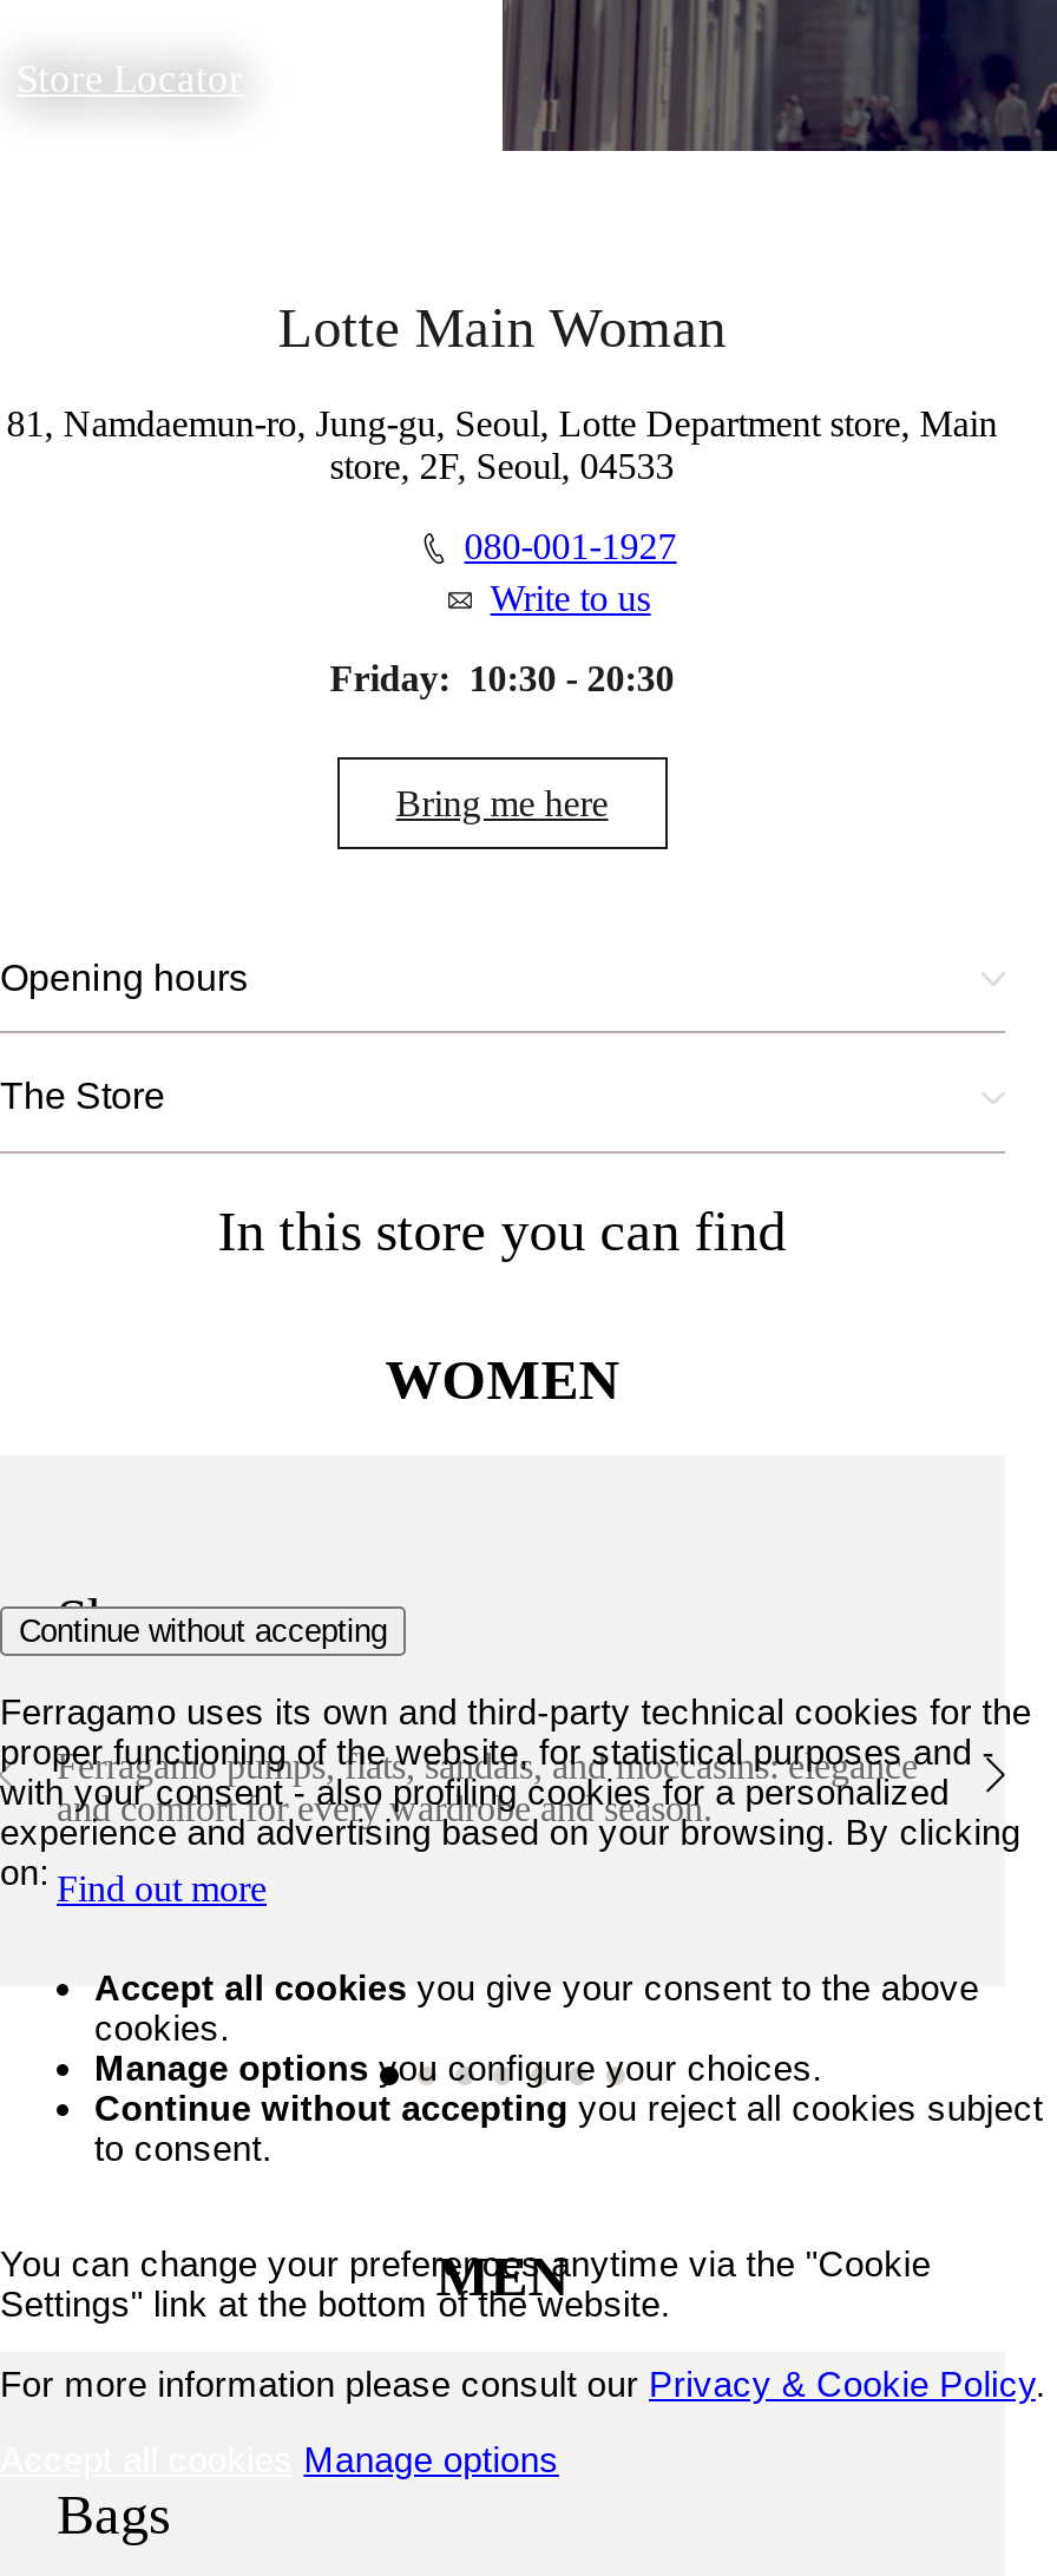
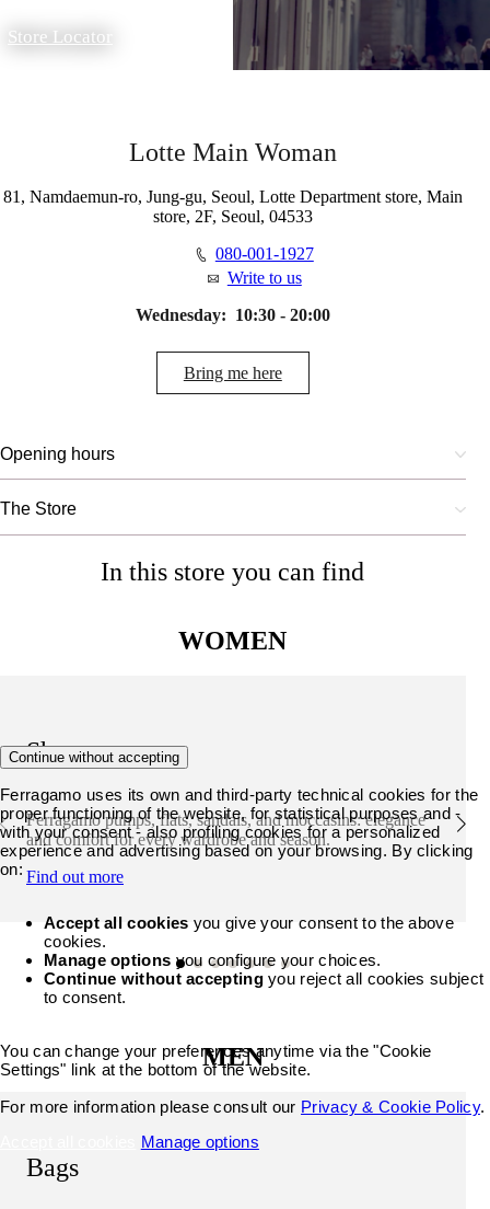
- Friday: 10:30 - 20:30
+ Wednesday: 10:30 - 20:00
